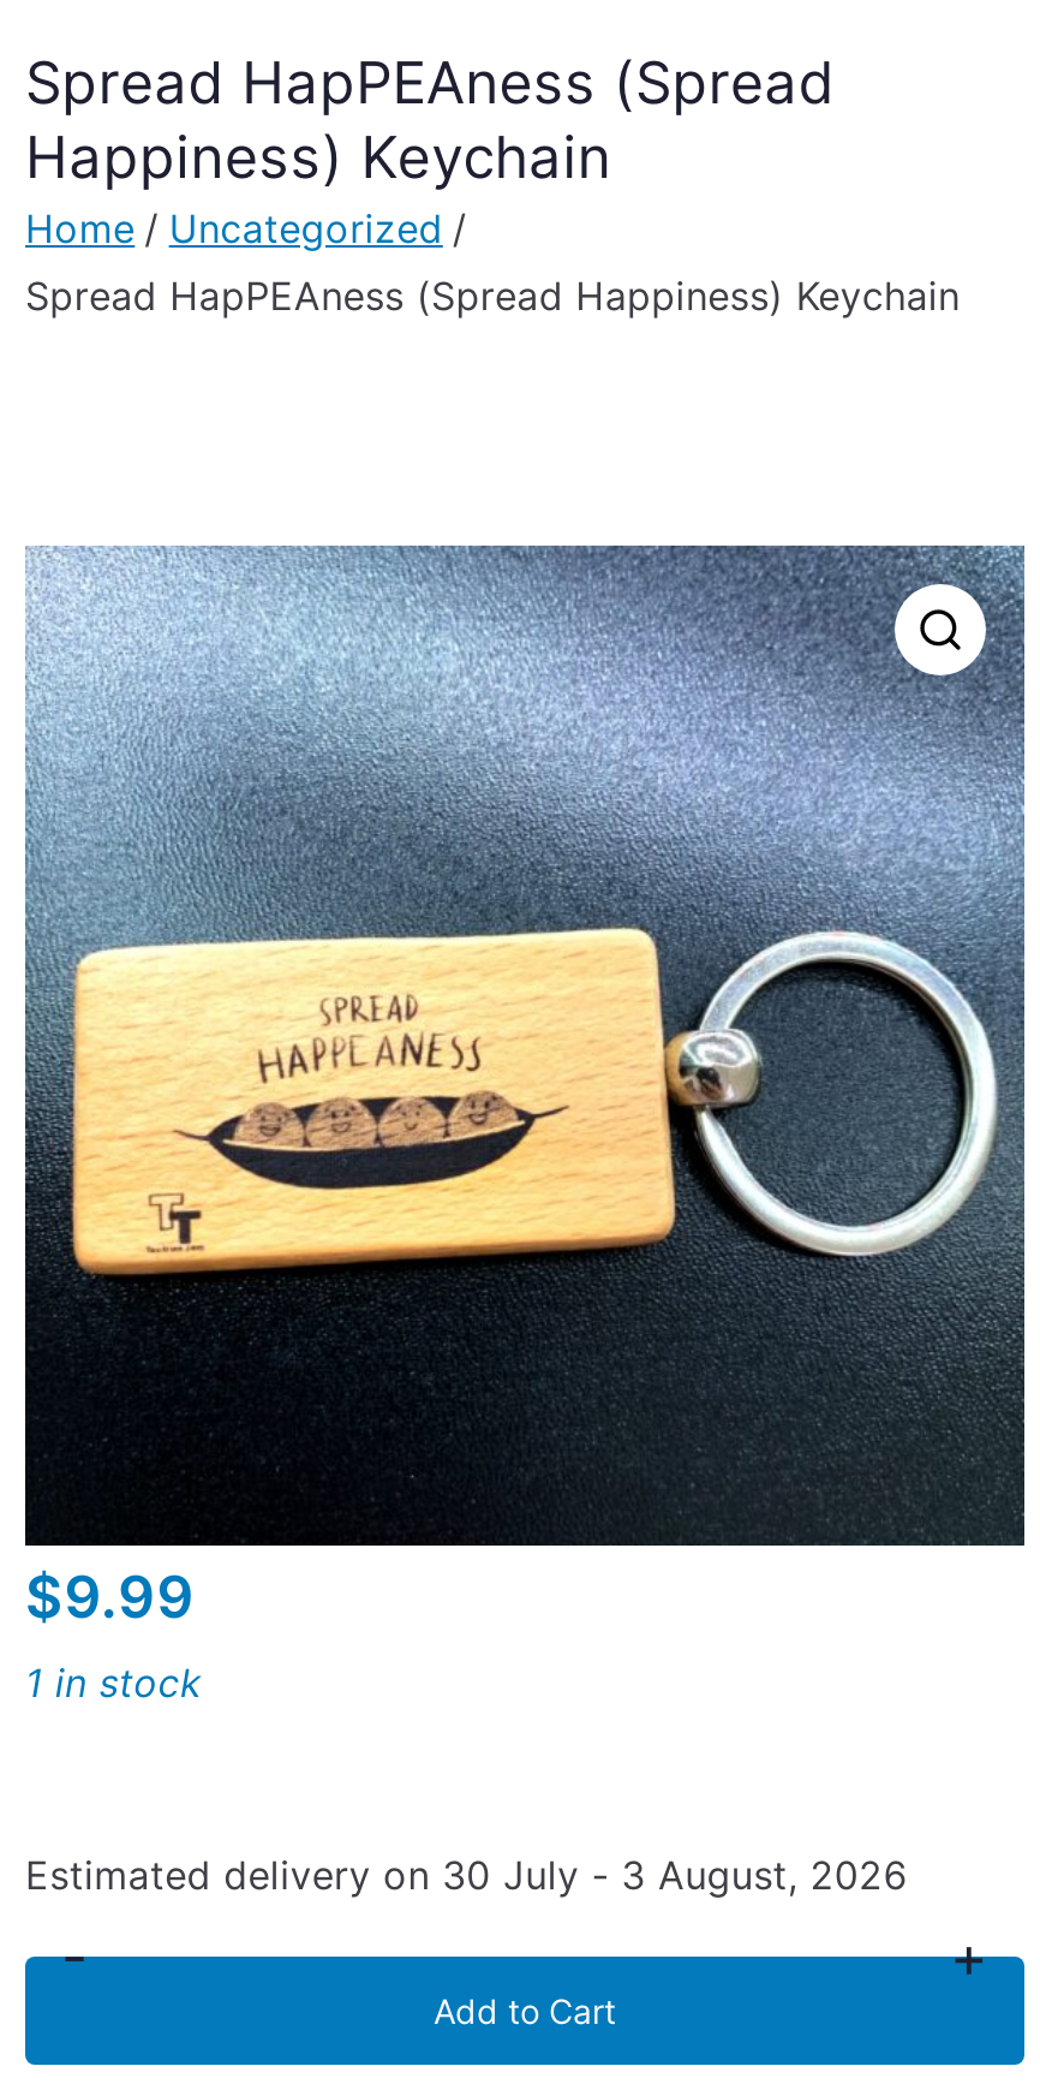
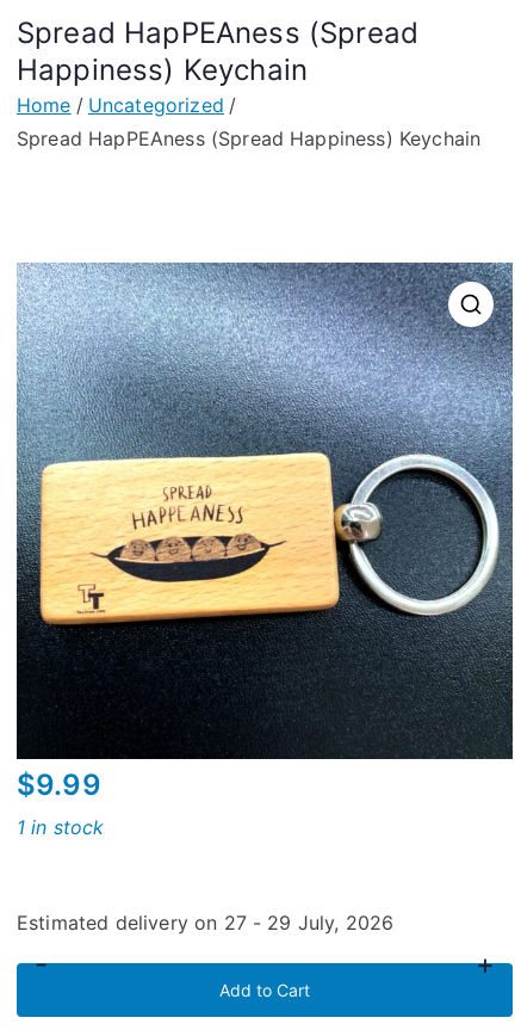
- Estimated delivery on 30 July - 3 August, 2026
+ Estimated delivery on 27 - 29 July, 2026
